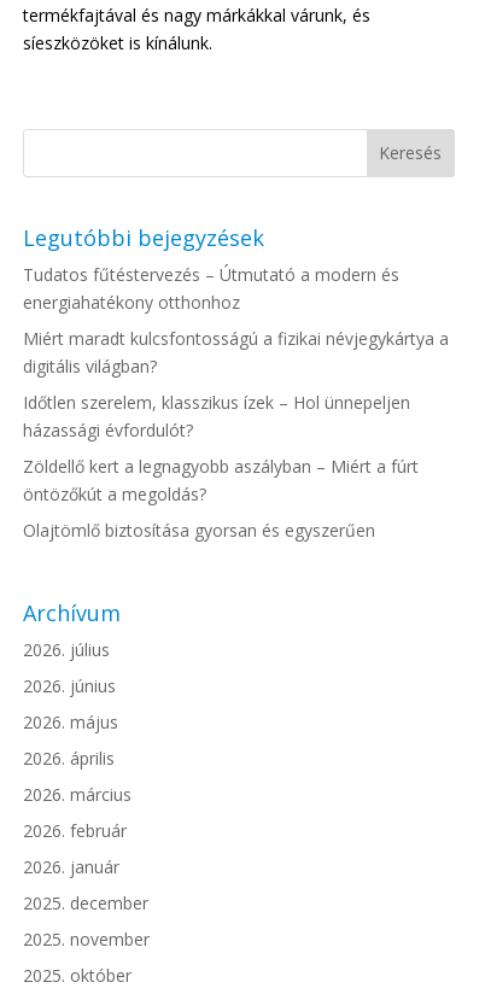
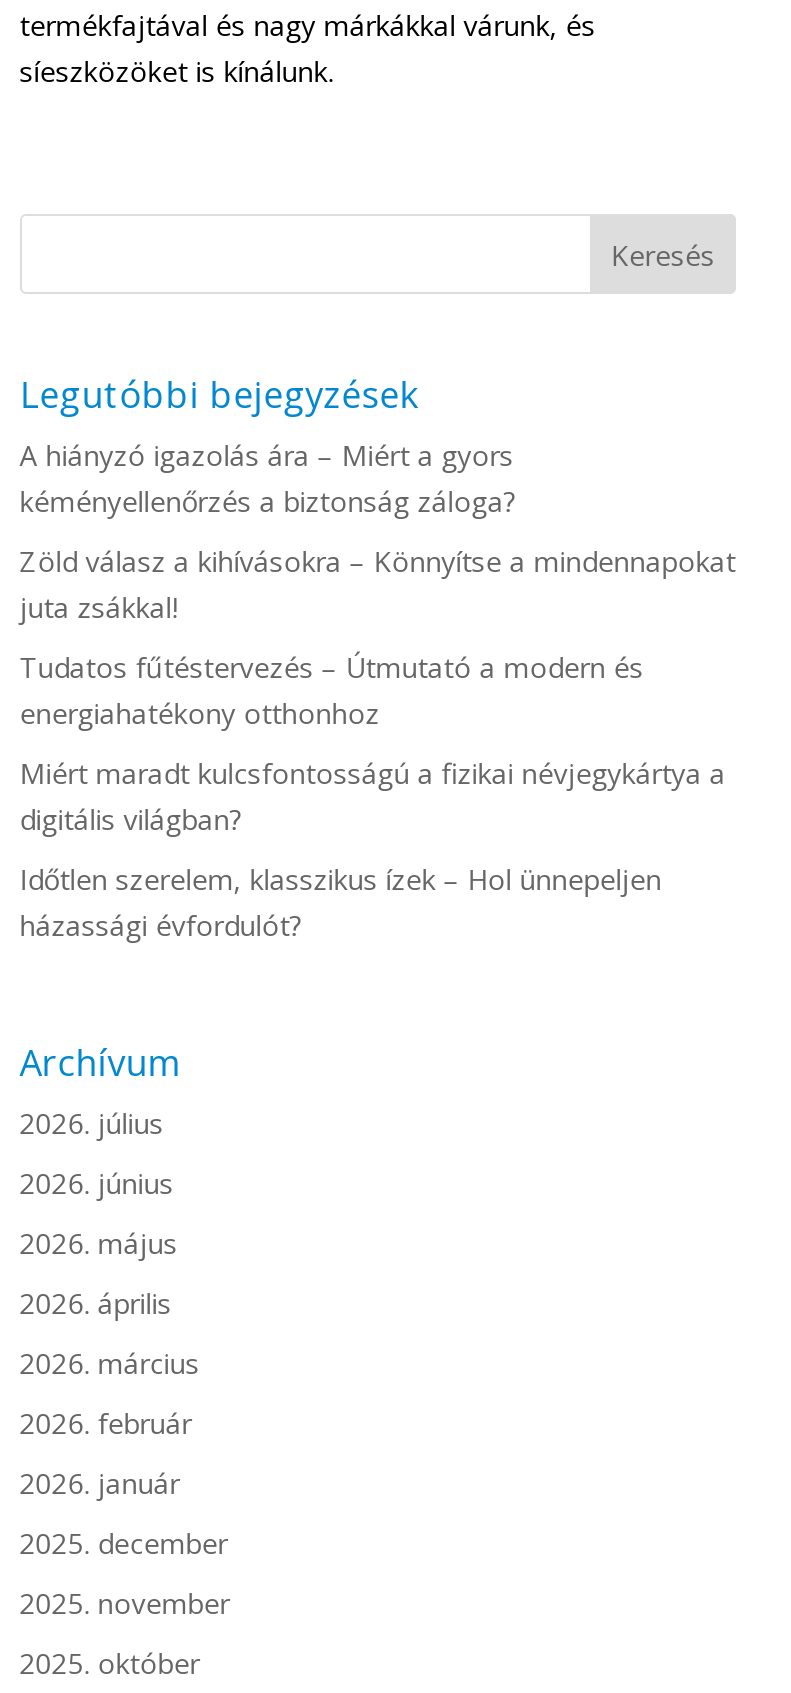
+ A hiányzó igazolás ára – Miért a gyors
+ kéményellenőrzés a biztonság záloga?
+ Zöld válasz a kihívásokra – Könnyítse a mindennapokat
+ juta zsákkal!

moved down: Tudatos fűtéstervezés – Útmutató a modern és | energiahatékony otthonhoz | Miért maradt kulcsfontosságú a fizikai névjegykártya a | digitális világban? | Időtlen szerelem, klasszikus ízek – Hol ünnepeljen | házassági évfordulót?

- Zöldellő kert a legnagyobb aszályban – Miért a fúrt
- öntözőkút a megoldás?
- Olajtömlő biztosítása gyorsan és egyszerűen
